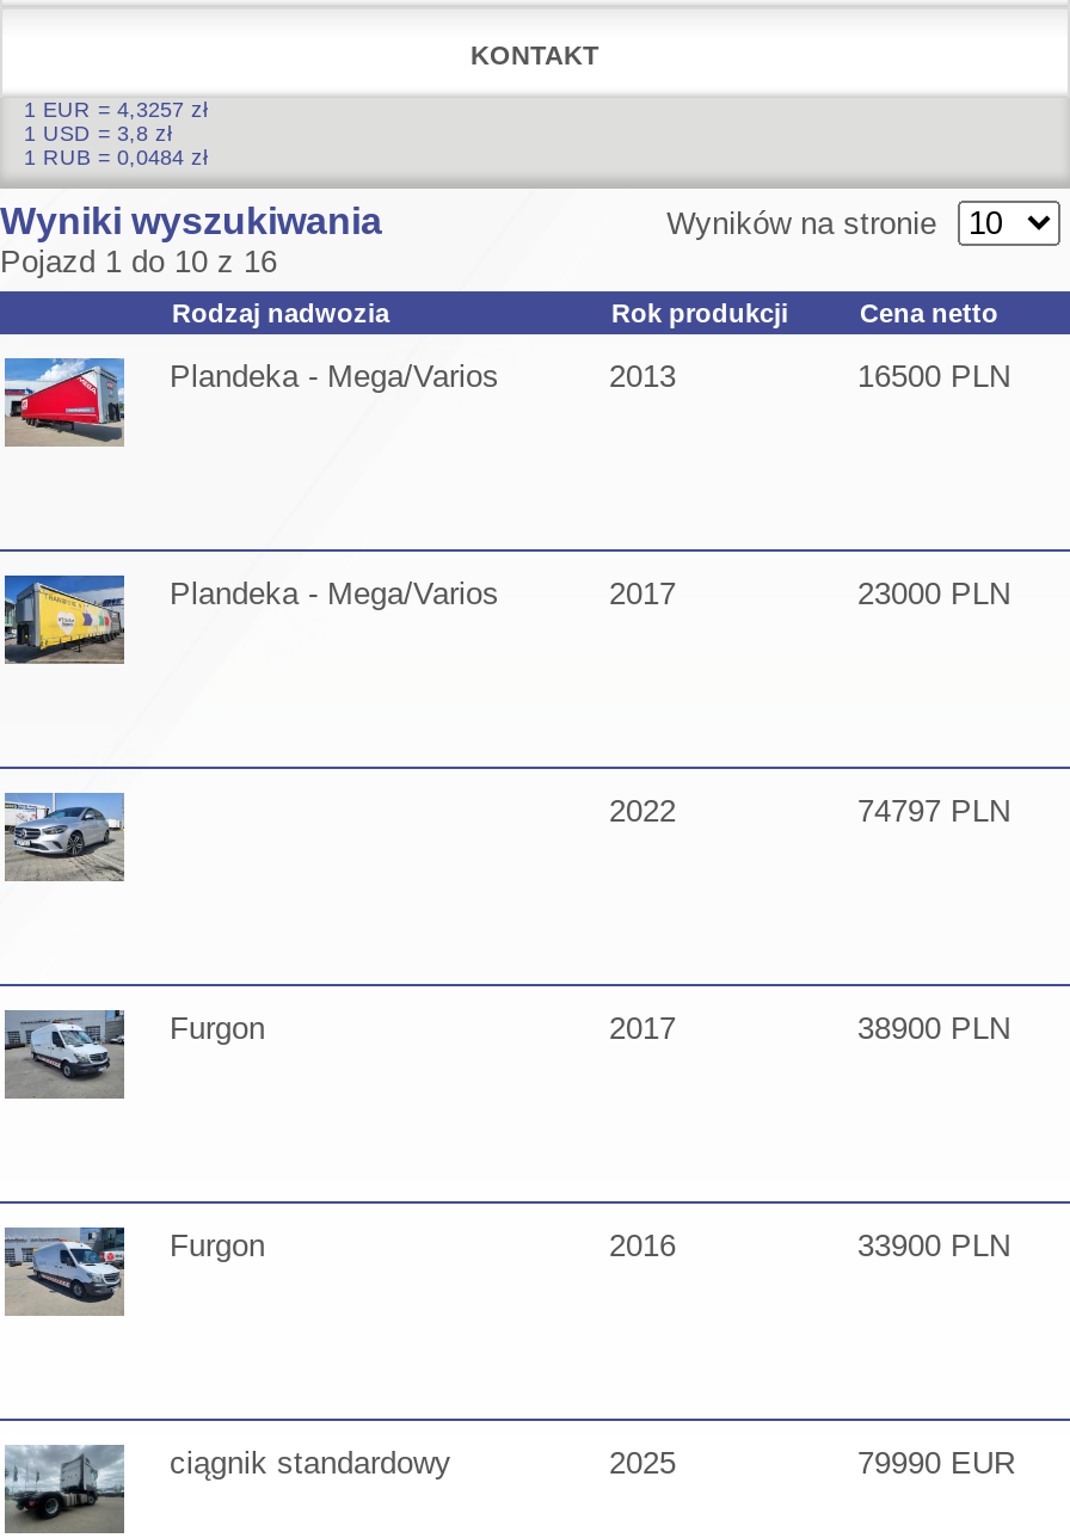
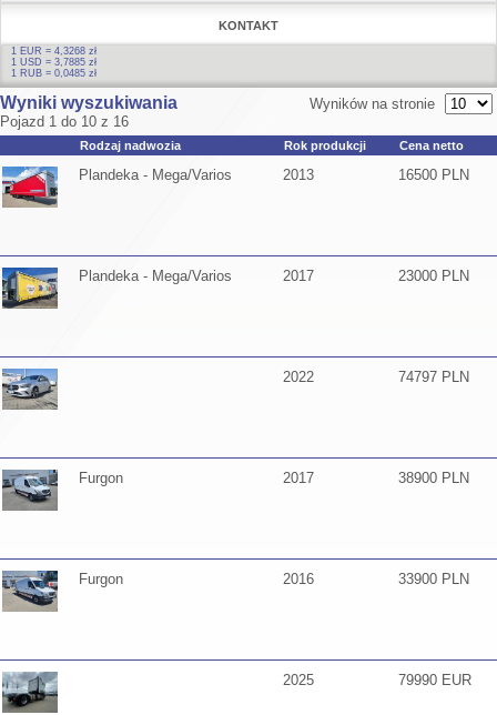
- 1 EUR = 4,3257 zł
+ 1 EUR = 4,3268 zł

- 1 USD = 3,8 zł
+ 1 USD = 3,7885 zł

- 1 RUB = 0,0484 zł
+ 1 RUB = 0,0485 zł

- ciągnik standardowy
